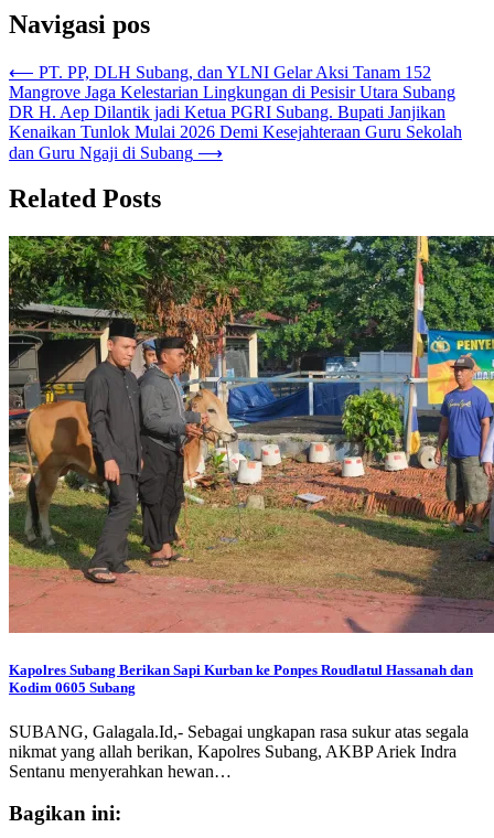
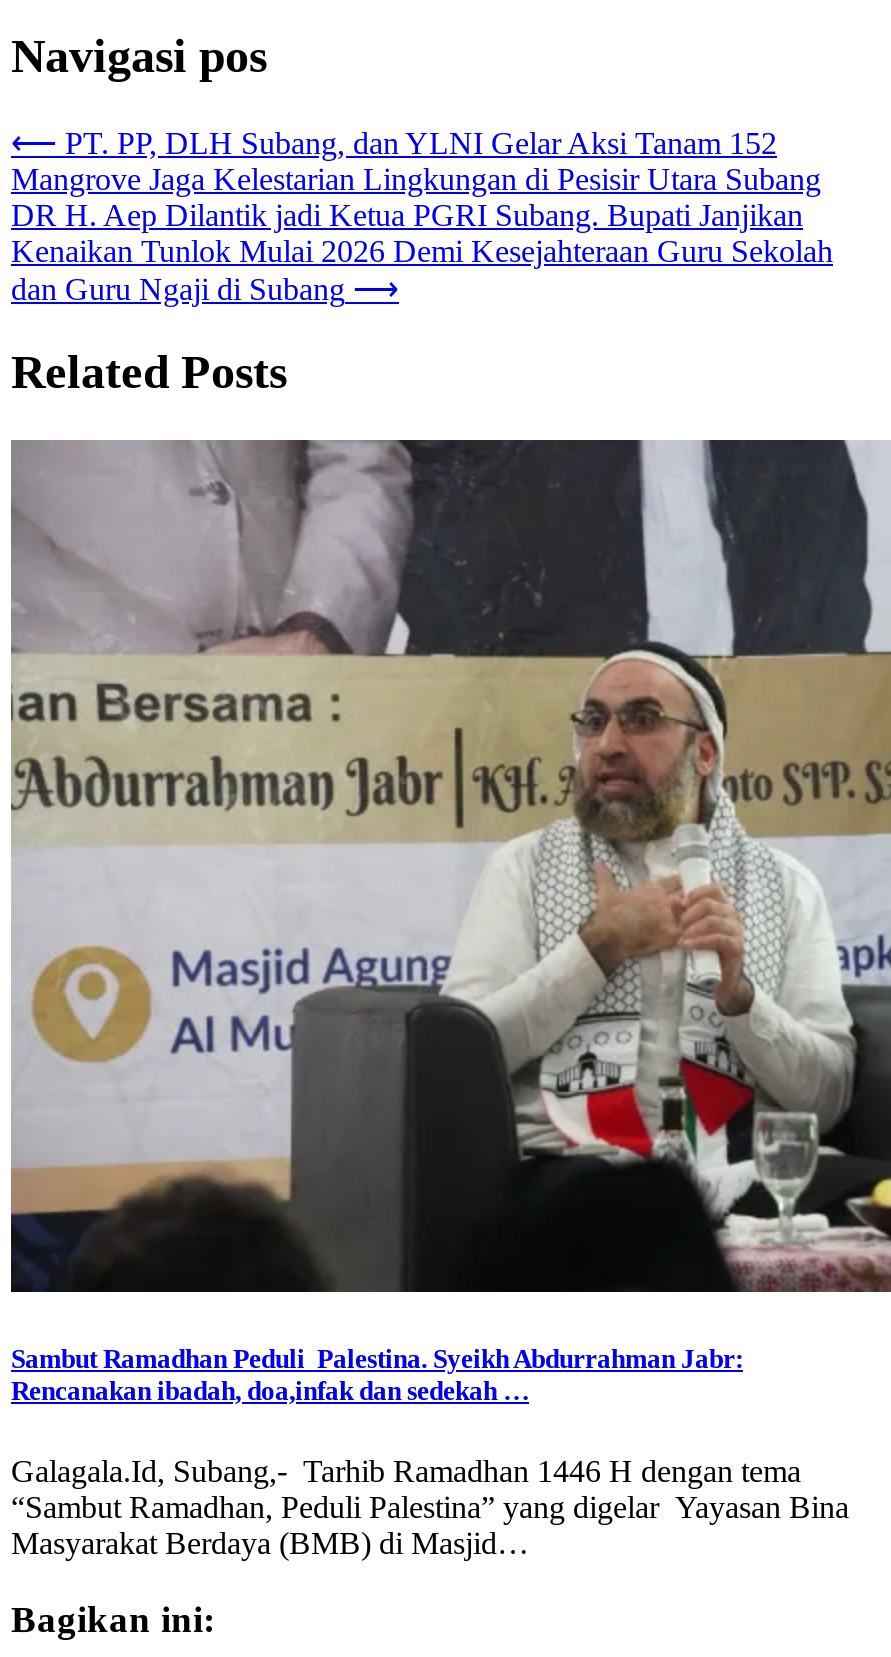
- [image]
- Kapolres Subang Berikan Sapi Kurban ke Ponpes Roudlatul Hassanah dan
- Kodim 0605 Subang
+ [image]
+ Sambut Ramadhan Peduli Palestina. Syeikh Abdurrahman Jabr:
+ Rencanakan ibadah, doa,infak dan sedekah …

- SUBANG, Galagala.Id,- Sebagai ungkapan rasa sukur atas segala
- nikmat yang allah berikan, Kapolres Subang, AKBP Ariek Indra
- Sentanu menyerahkan hewan…
+ Galagala.Id, Subang,- Tarhib Ramadhan 1446 H dengan tema
+ “Sambut Ramadhan, Peduli Palestina” yang digelar Yayasan Bina
+ Masyarakat Berdaya (BMB) di Masjid…
